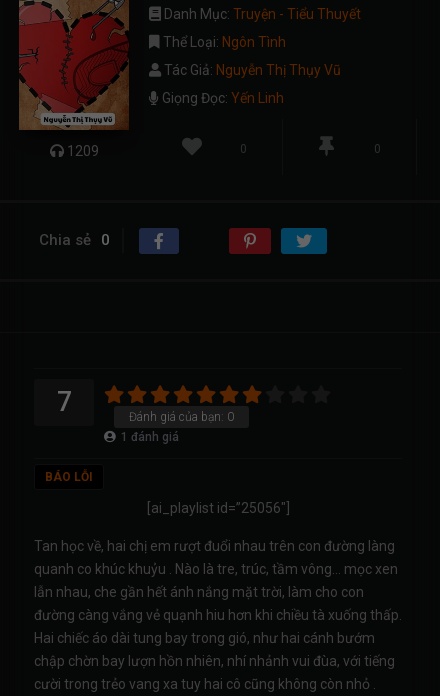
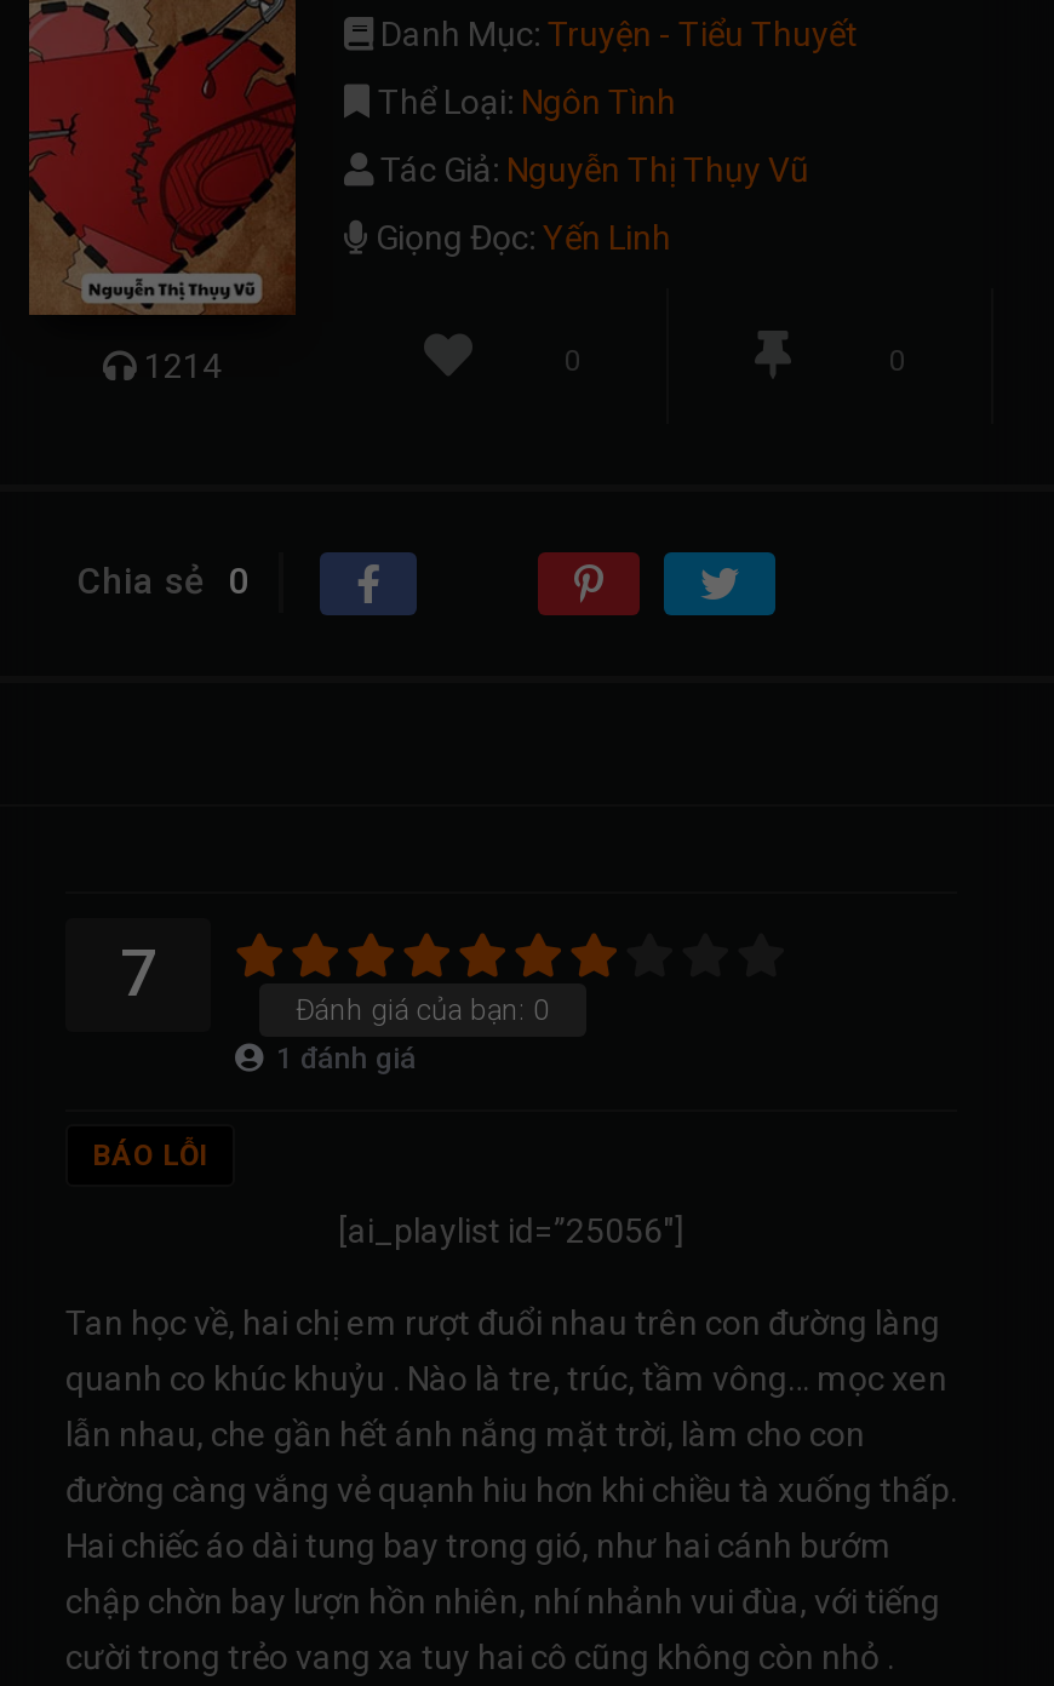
- 1209
+ 1214
